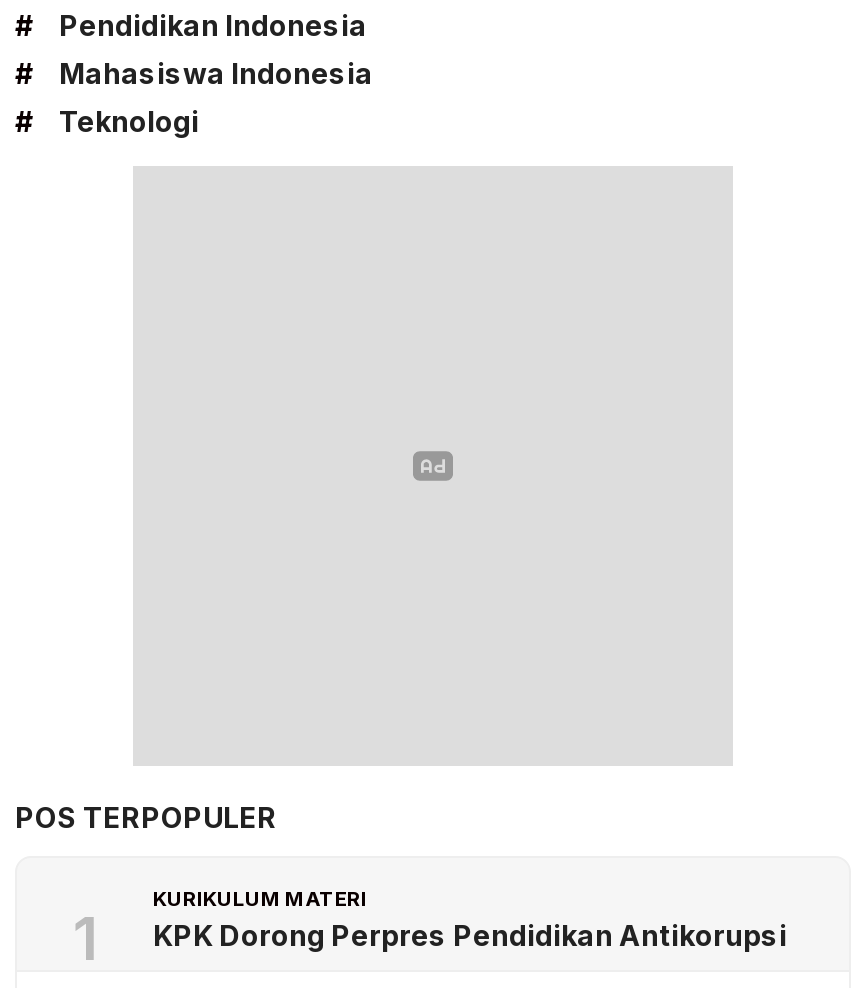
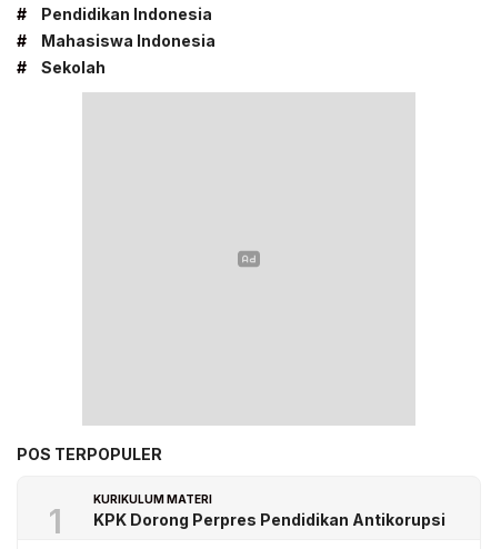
- Teknologi
+ Sekolah
